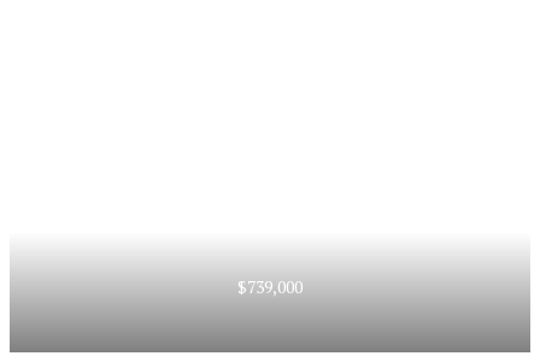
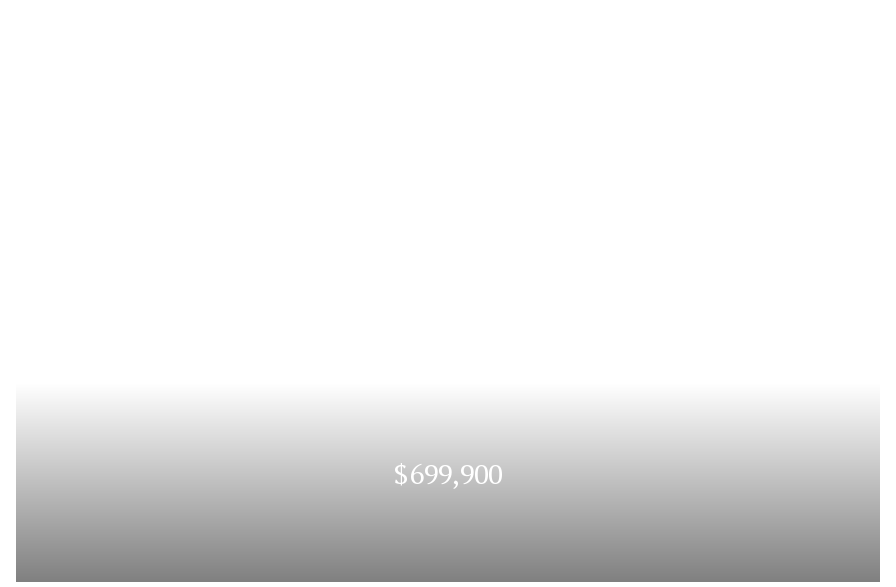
- $739,000
+ $699,900
